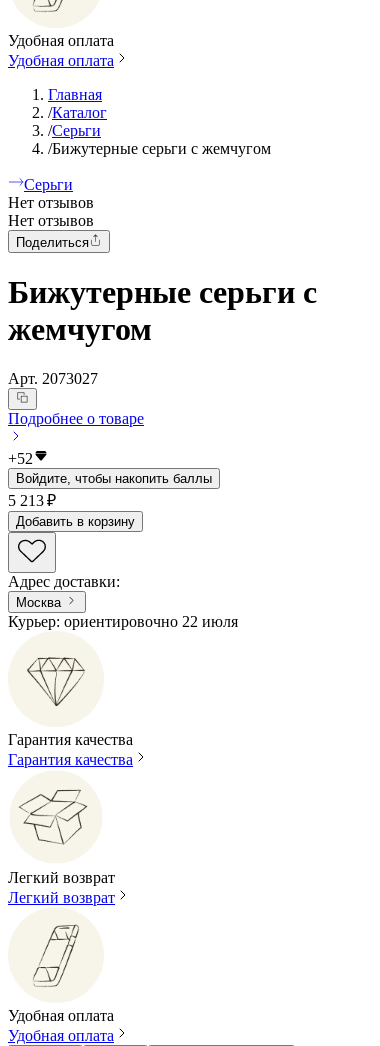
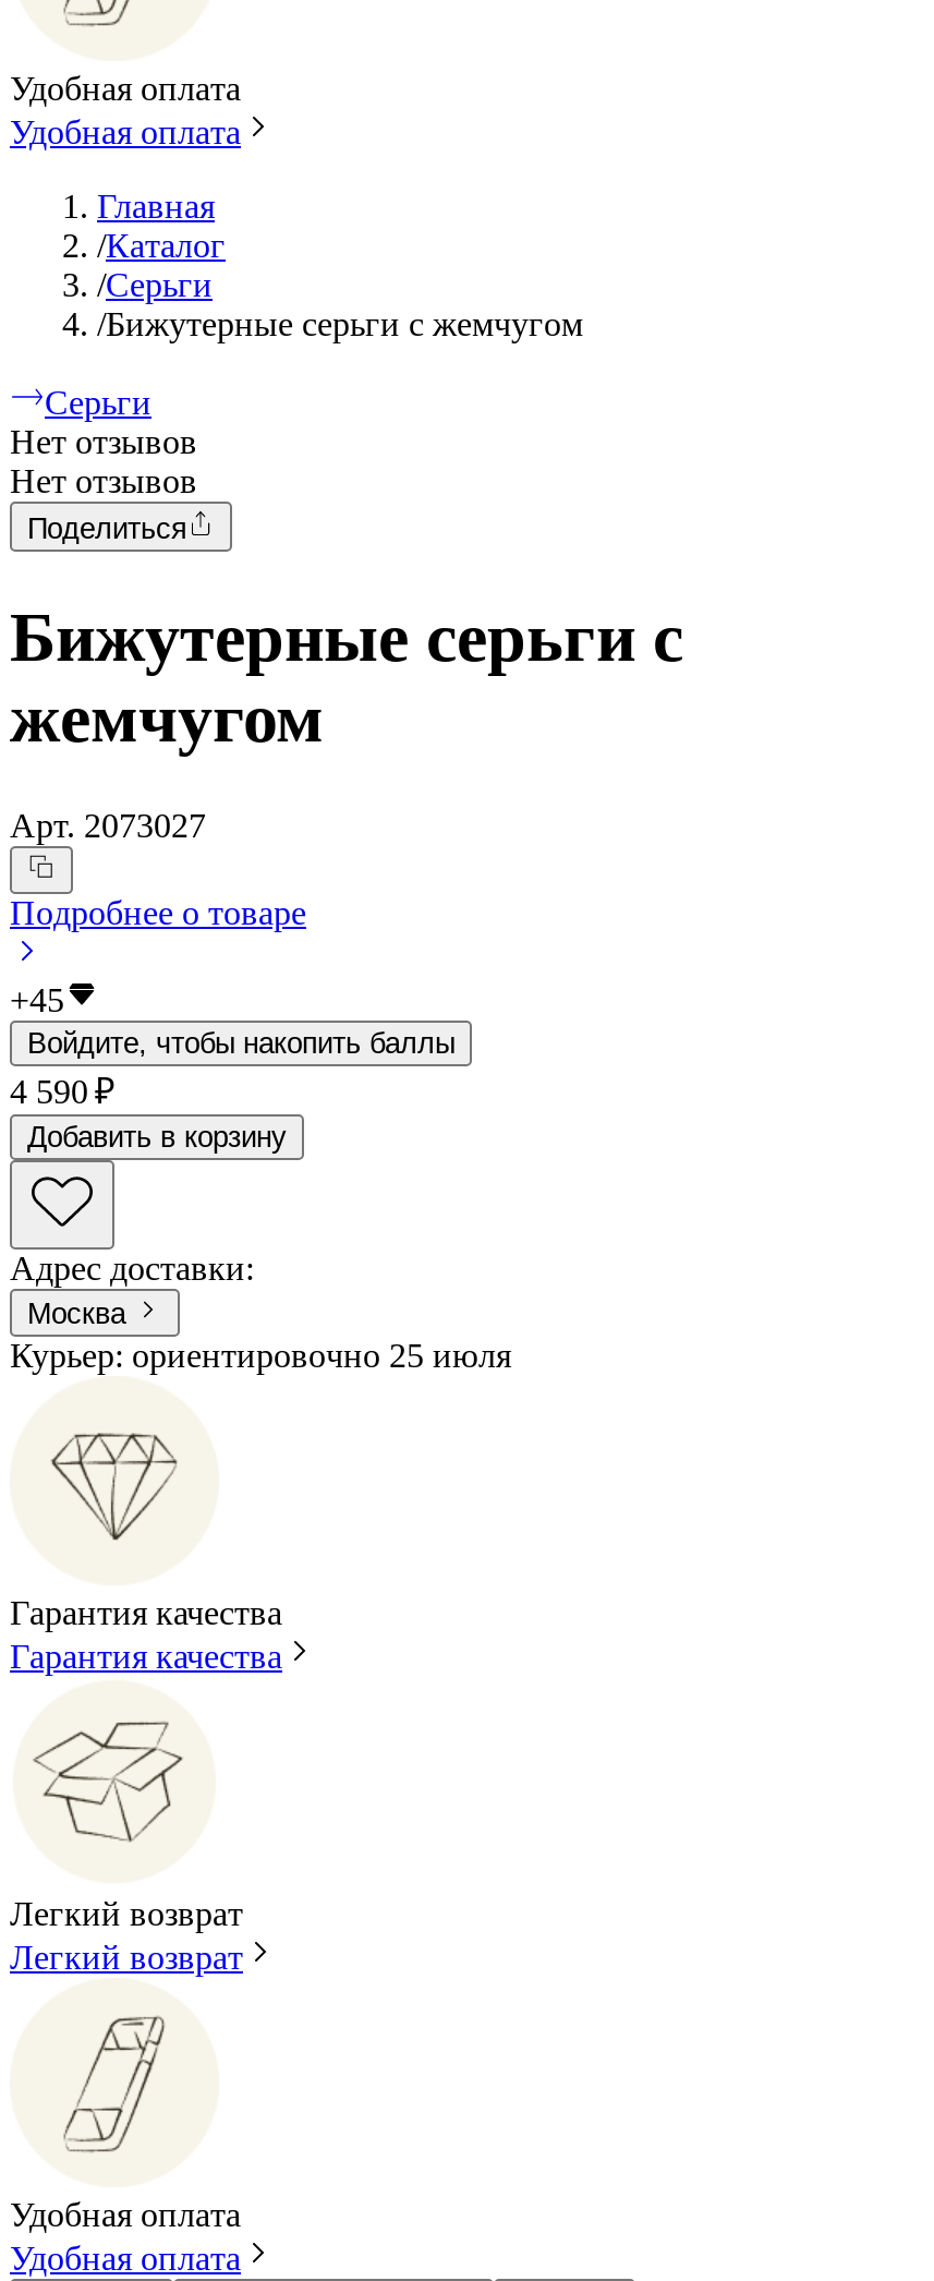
- +52
+ +45

- 5 213 ₽
+ 4 590 ₽

- Курьер: ориентировочно 22 июля
+ Курьер: ориентировочно 25 июля
